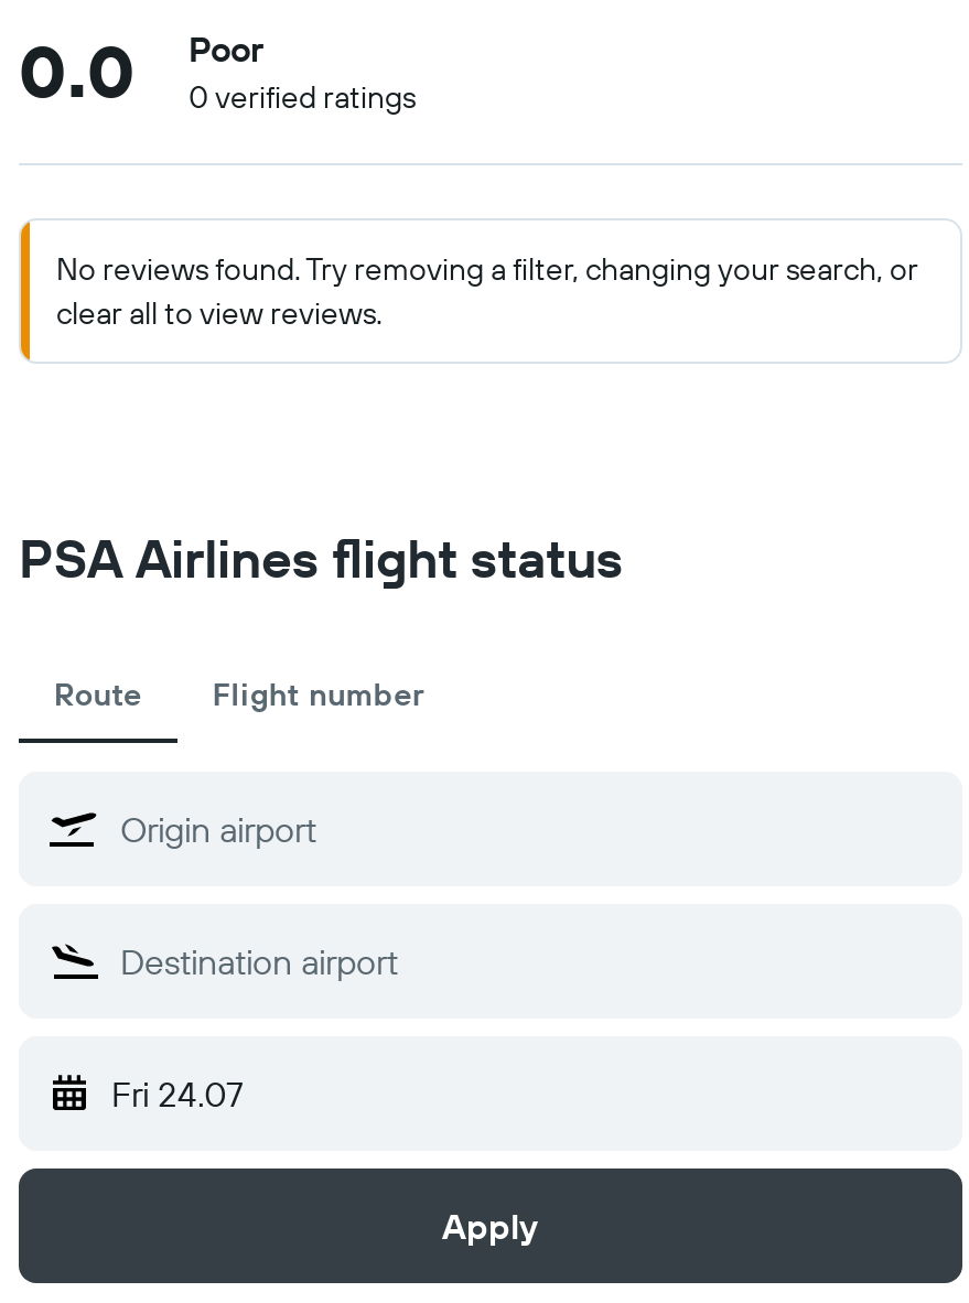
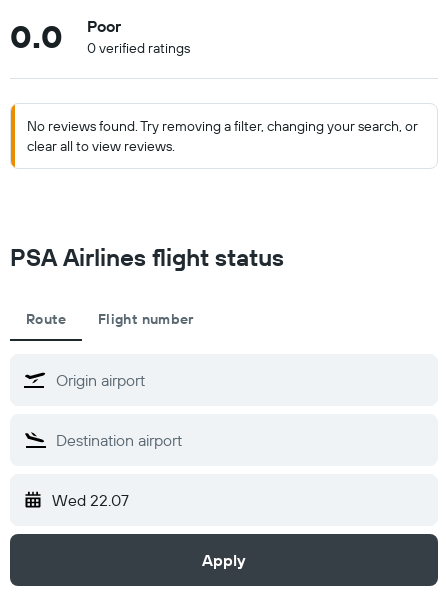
- Fri 24.07
+ Wed 22.07
